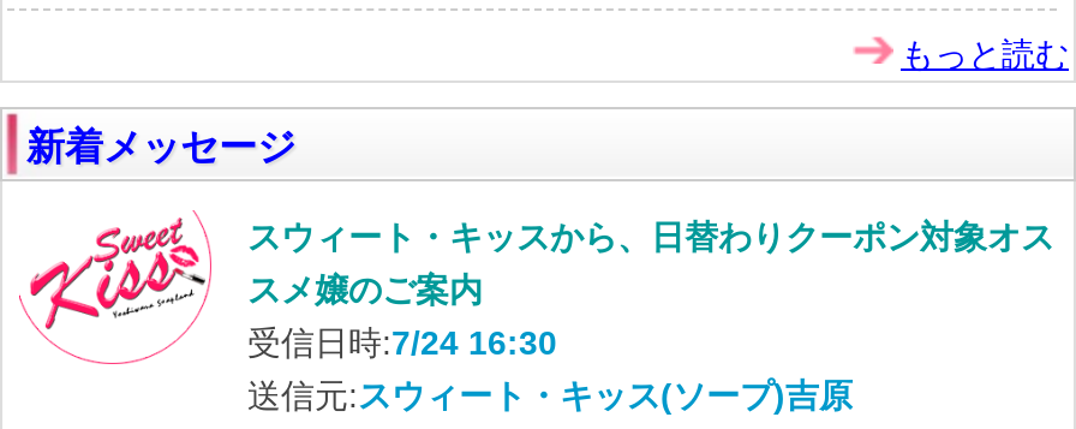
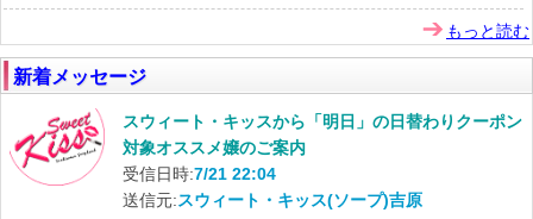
- スウィート・キッスから、日替わりクーポン対象オス
- スメ嬢のご案内
- 受信日時:7/24 16:30
+ スウィート・キッスから「明日」の日替わりクーポン
+ 対象オススメ嬢のご案内
+ 受信日時:7/21 22:04
